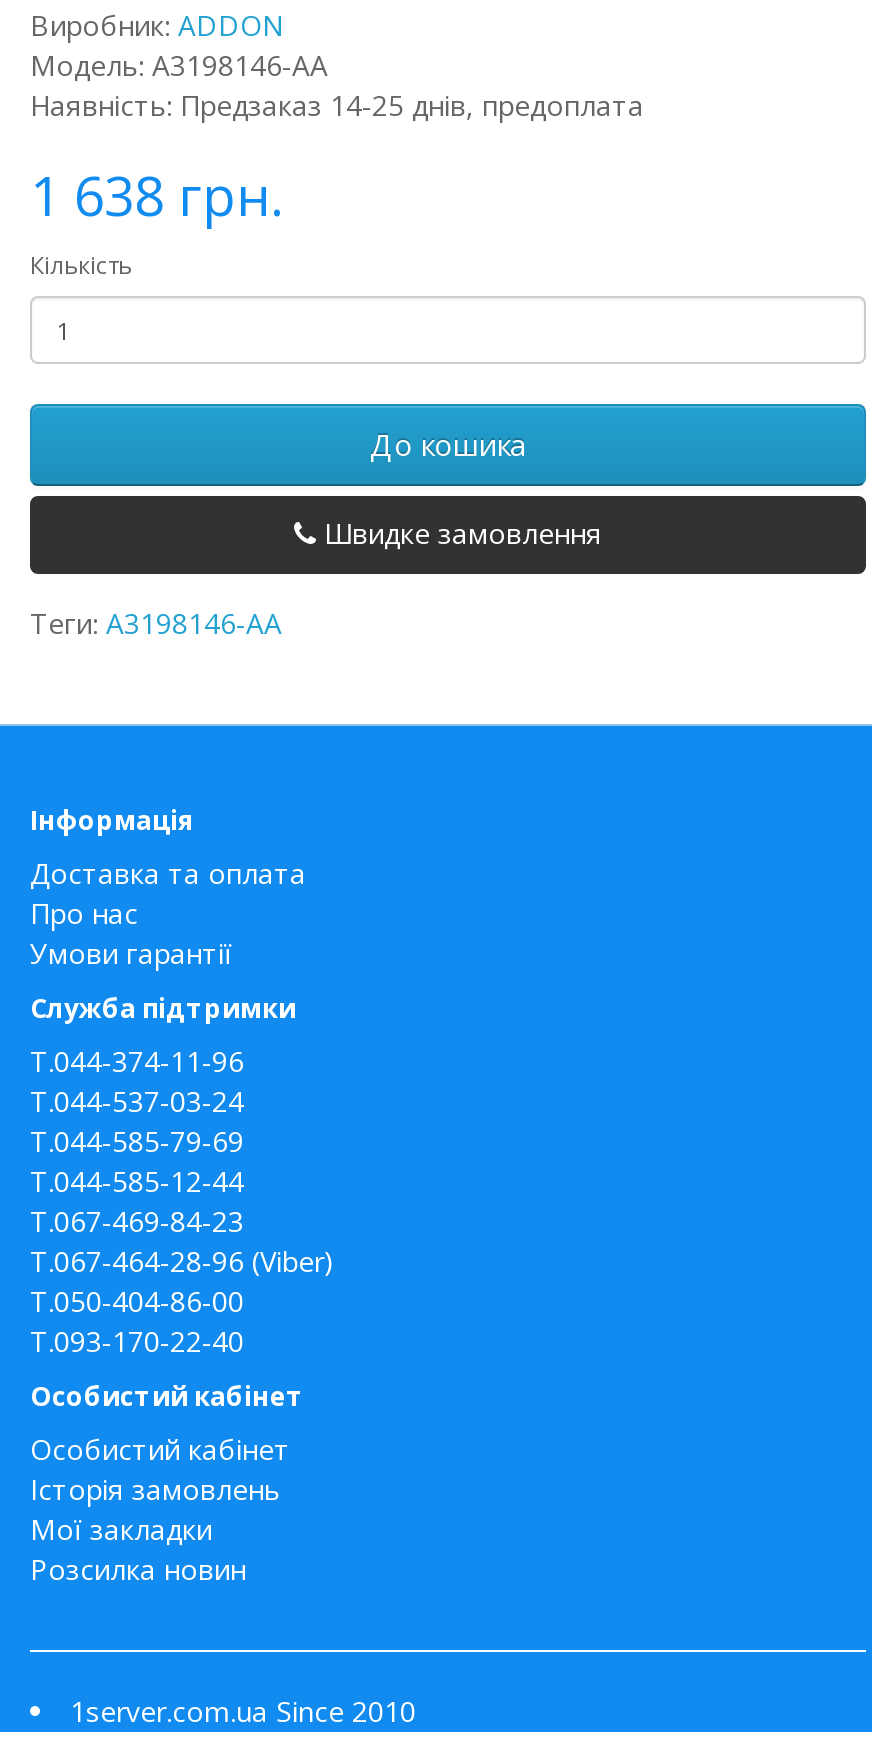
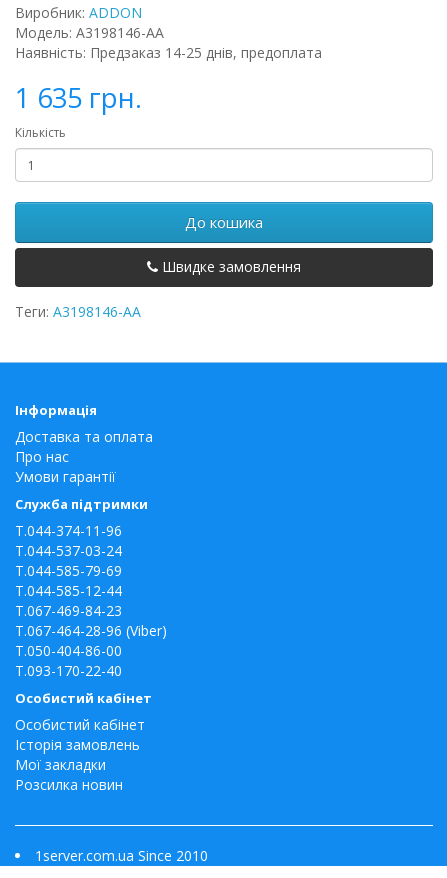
- 1 638 грн.
+ 1 635 грн.
